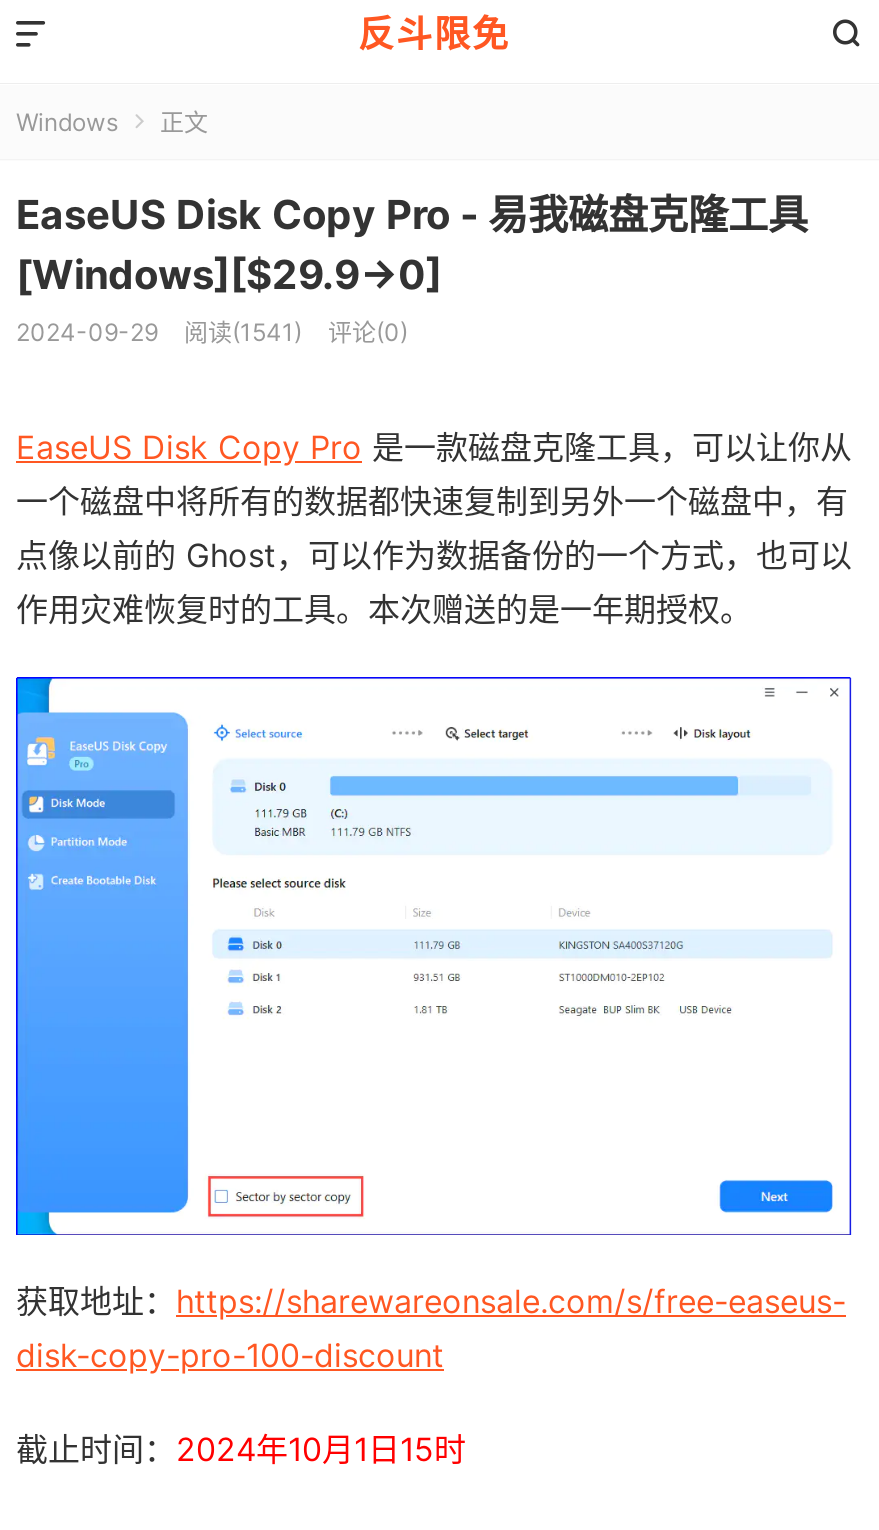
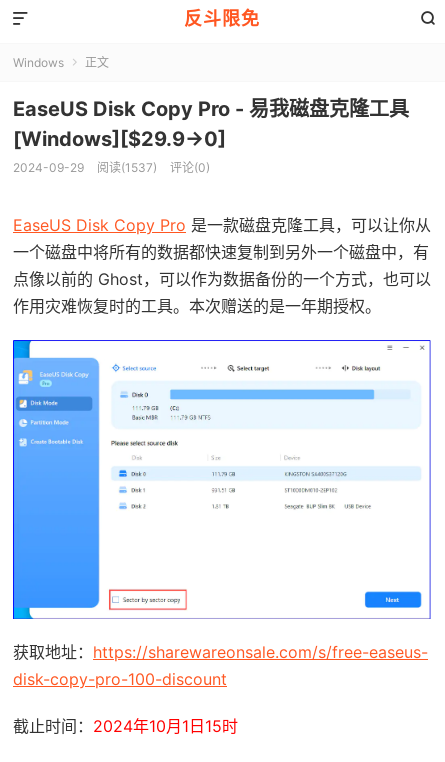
- 2024-09-29 阅读(1541) 评论(0)
+ 2024-09-29 阅读(1537) 评论(0)
